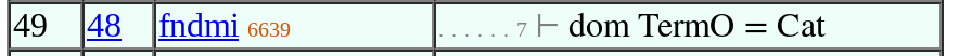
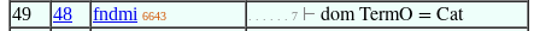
- 49 48 fndmi 6639
+ 49 48 fndmi 6643
